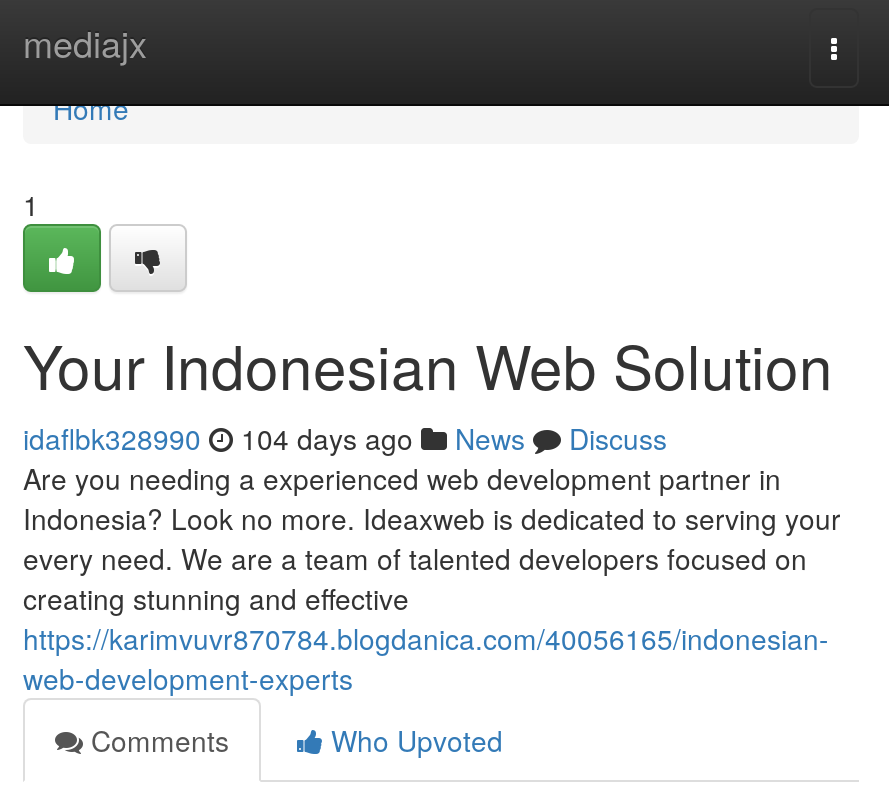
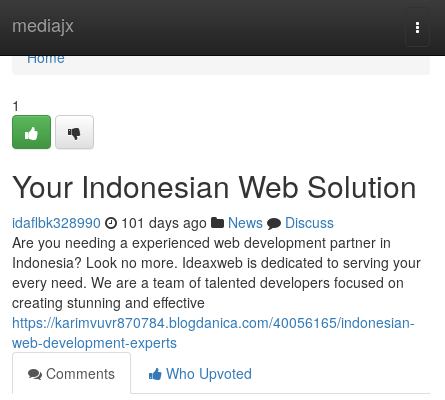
- idaflbk328990 104 days ago News Discuss
+ idaflbk328990 101 days ago News Discuss
